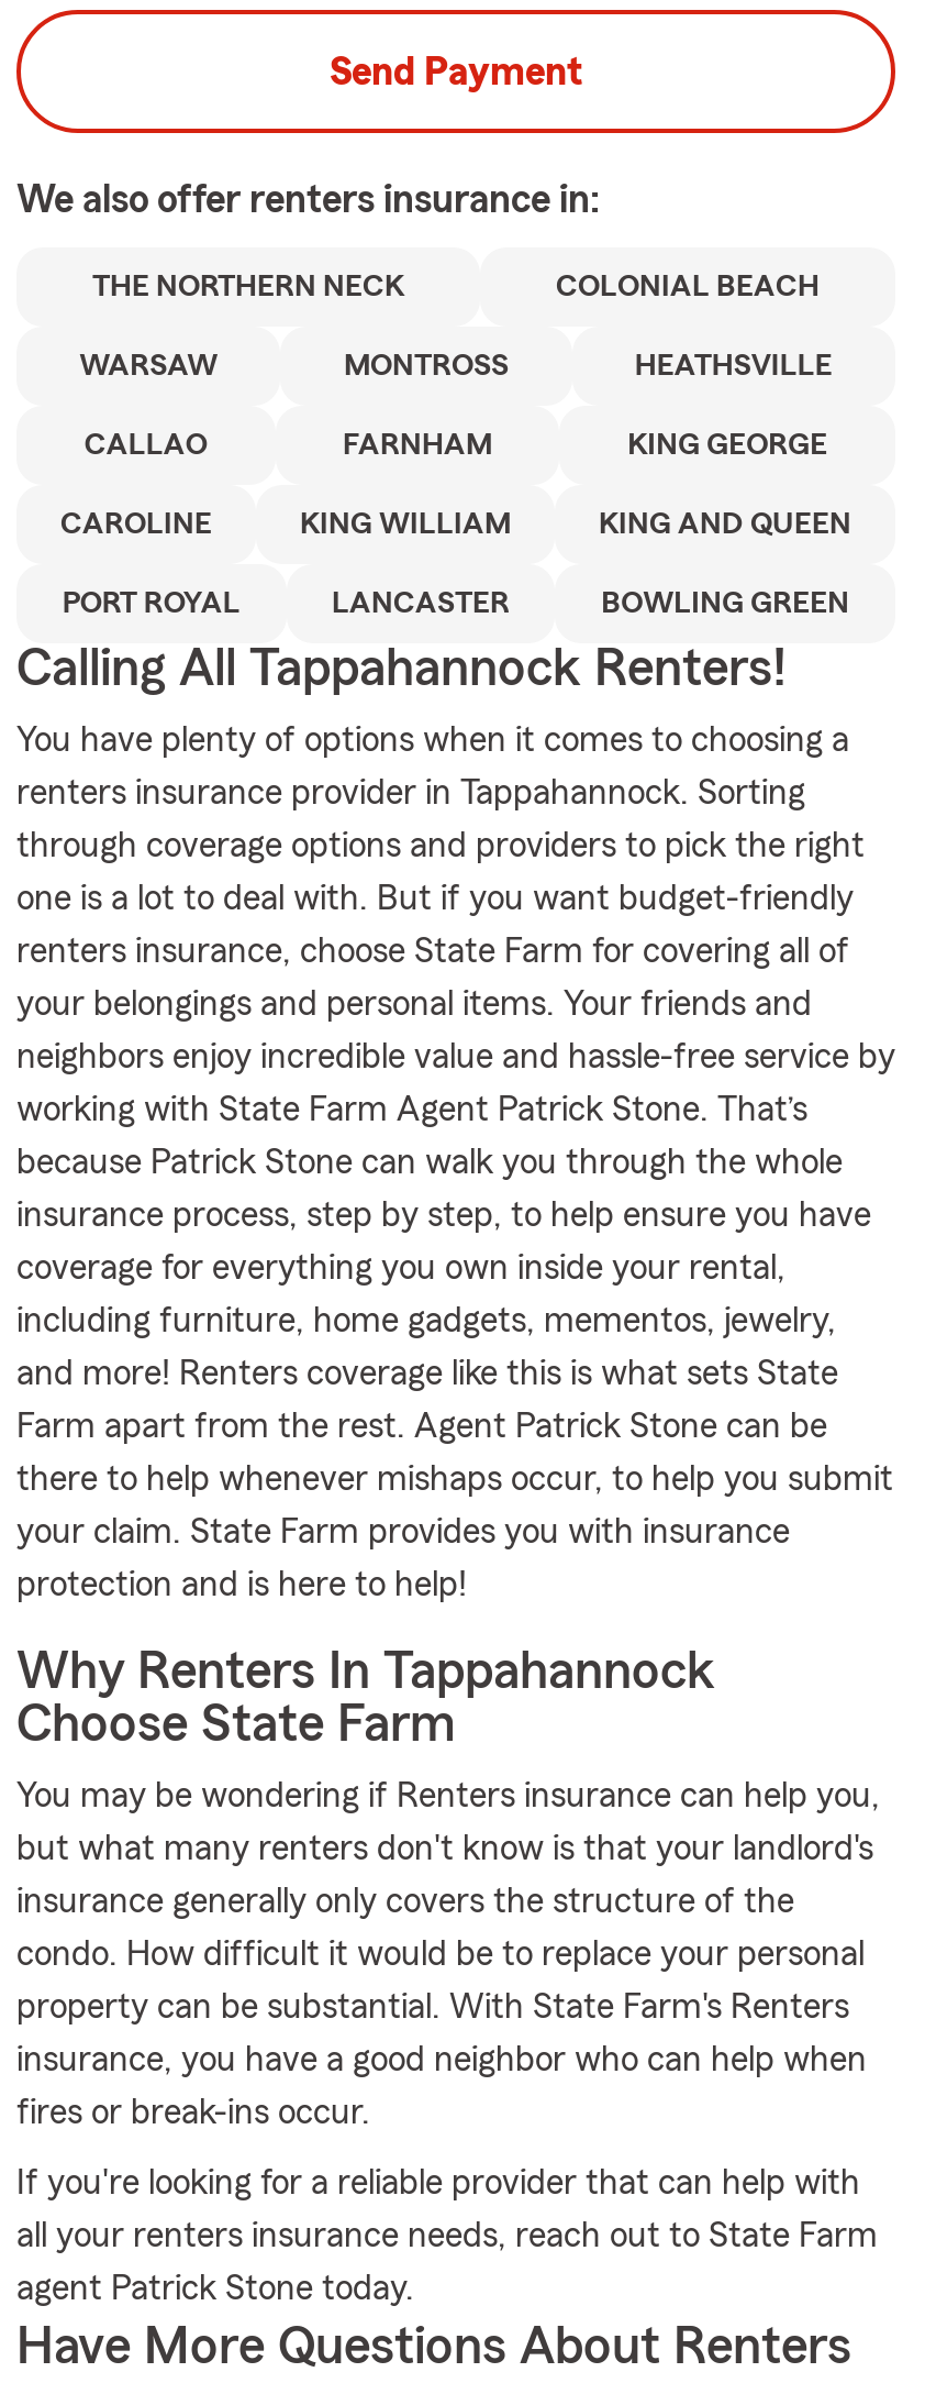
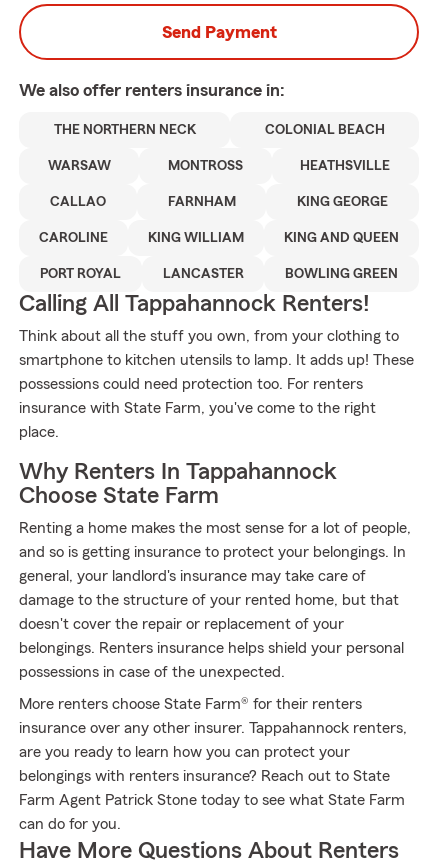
- You have plenty of options when it comes to choosing a
- renters insurance provider in Tappahannock. Sorting
- through coverage options and providers to pick the right
- one is a lot to deal with. But if you want budget-friendly
- renters insurance, choose State Farm for covering all of
- your belongings and personal items. Your friends and
- neighbors enjoy incredible value and hassle-free service by
- working with State Farm Agent Patrick Stone. That’s
- because Patrick Stone can walk you through the whole
- insurance process, step by step, to help ensure you have
- coverage for everything you own inside your rental,
- including furniture, home gadgets, mementos, jewelry,
- and more! Renters coverage like this is what sets State
- Farm apart from the rest. Agent Patrick Stone can be
- there to help whenever mishaps occur, to help you submit
- your claim. State Farm provides you with insurance
- protection and is here to help!
+ Think about all the stuff you own, from your clothing to
+ smartphone to kitchen utensils to lamp. It adds up! These
+ possessions could need protection too. For renters
+ insurance with State Farm, you've come to the right
+ place.

moved up: Why Renters In Tappahannock | Choose State Farm

- You may be wondering if Renters insurance can help you,
- but what many renters don't know is that your landlord's
- insurance generally only covers the structure of the
- condo. How difficult it would be to replace your personal
- property can be substantial. With State Farm's Renters
- insurance, you have a good neighbor who can help when
- fires or break-ins occur.
- If you're looking for a reliable provider that can help with
- all your renters insurance needs, reach out to State Farm
- agent Patrick Stone today.
+ Renting a home makes the most sense for a lot of people,
+ and so is getting insurance to protect your belongings. In
+ general, your landlord's insurance may take care of
+ damage to the structure of your rented home, but that
+ doesn't cover the repair or replacement of your
+ belongings. Renters insurance helps shield your personal
+ possessions in case of the unexpected.
+ More renters choose State Farm® for their renters
+ insurance over any other insurer. Tappahannock renters,
+ are you ready to learn how you can protect your
+ belongings with renters insurance? Reach out to State
+ Farm Agent Patrick Stone today to see what State Farm
+ can do for you.
